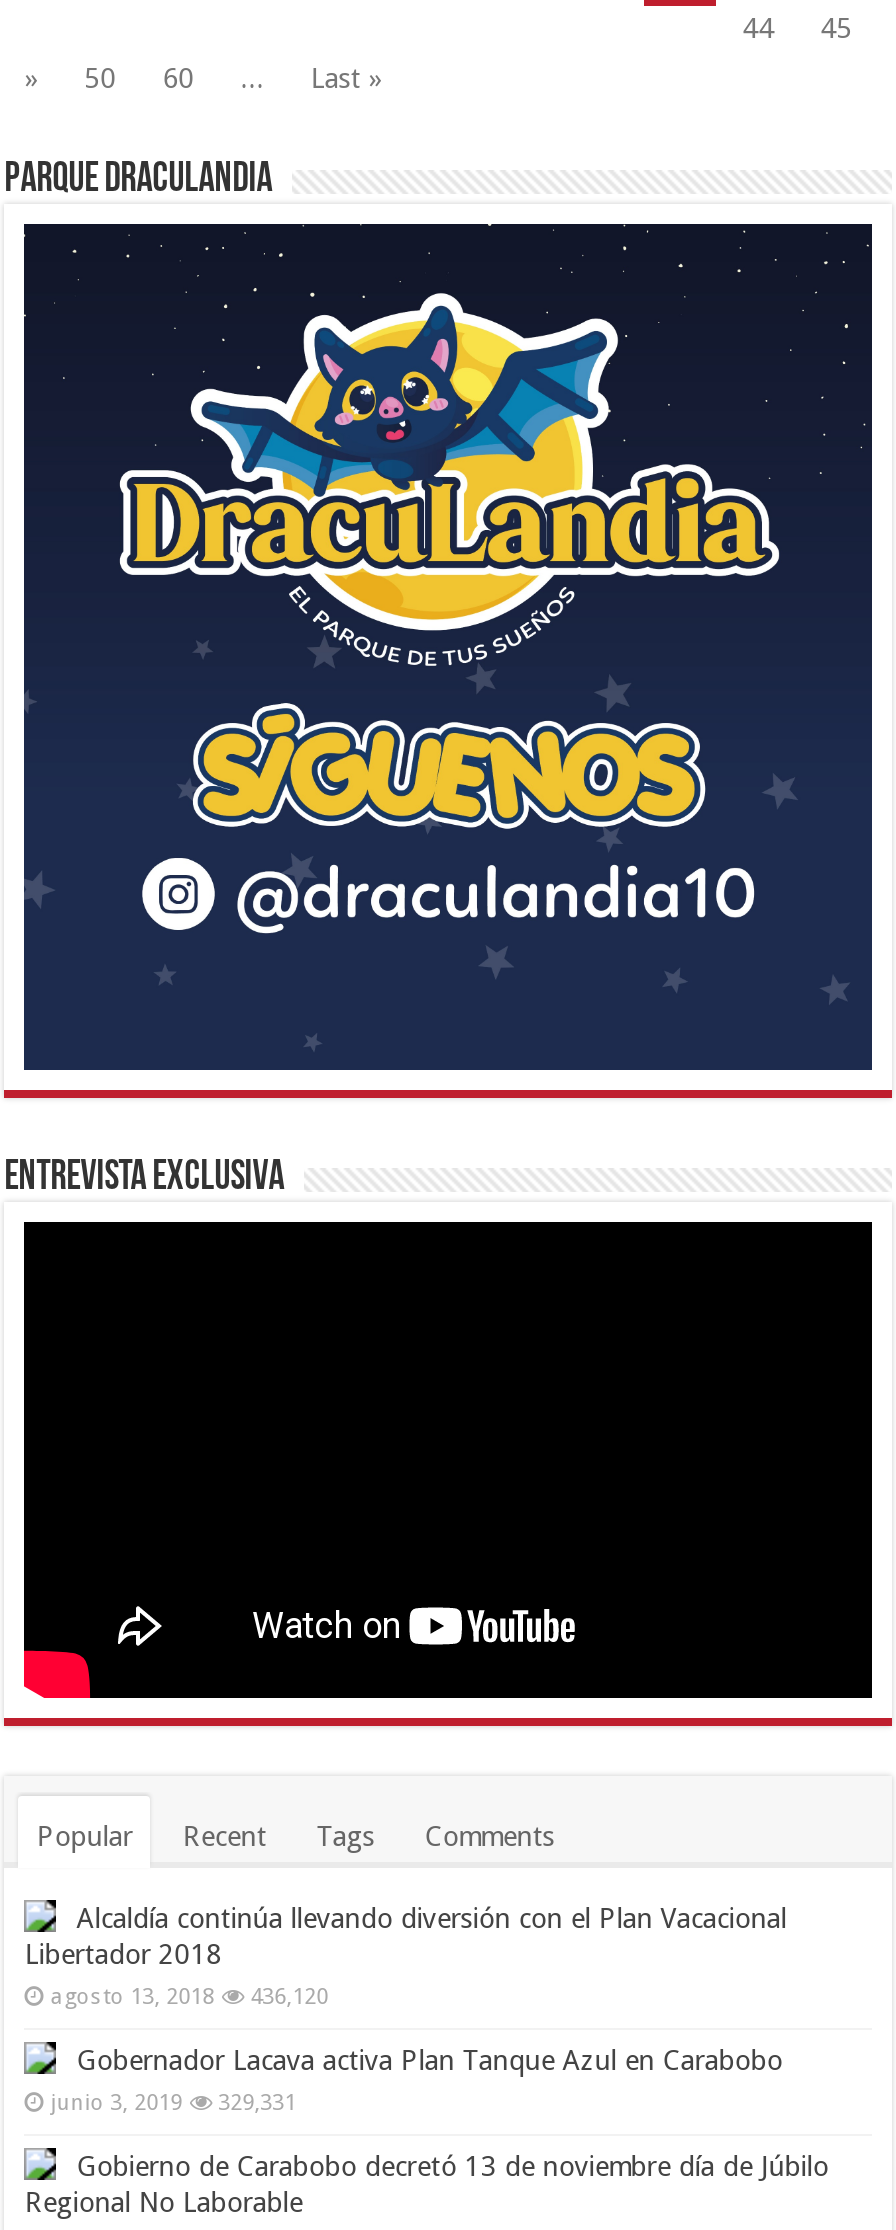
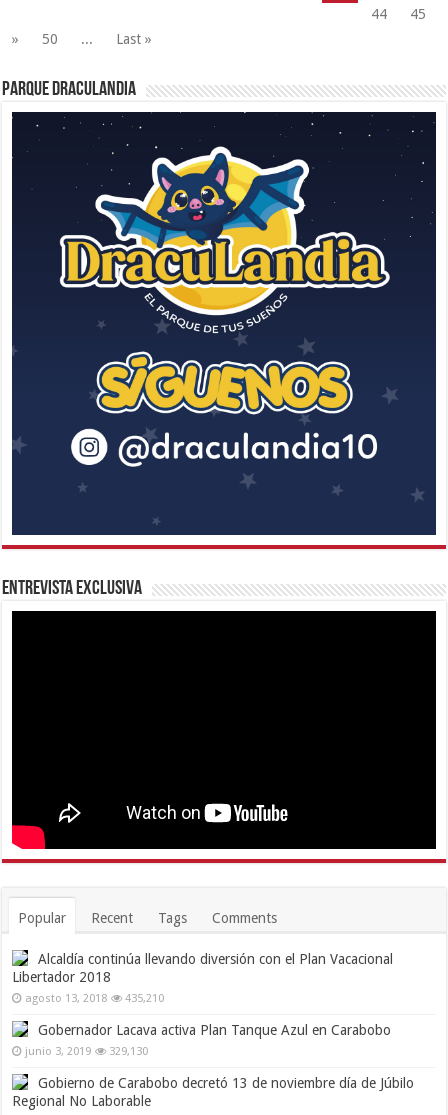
- 60

- agosto 13, 2018 436,120
+ agosto 13, 2018 435,210

- junio 3, 2019 329,331
+ junio 3, 2019 329,130
